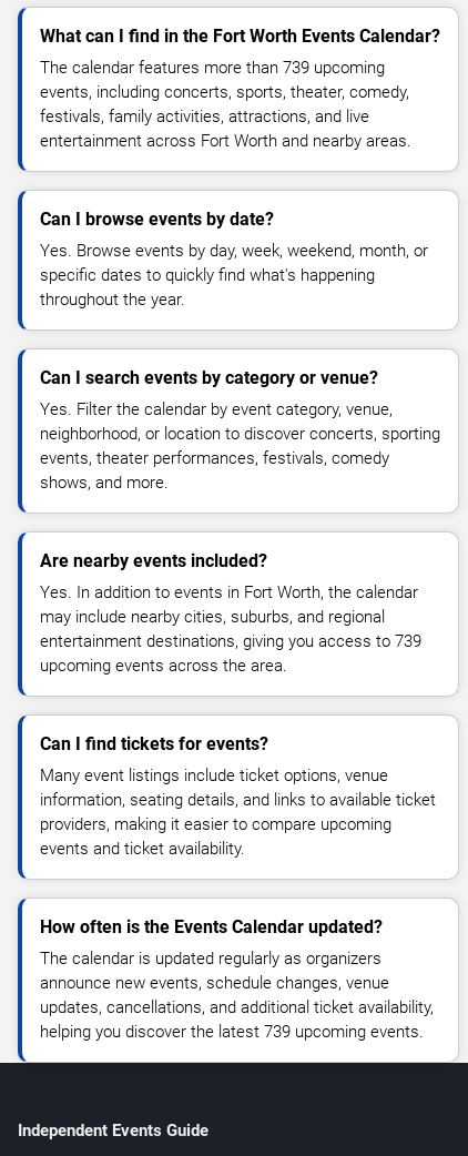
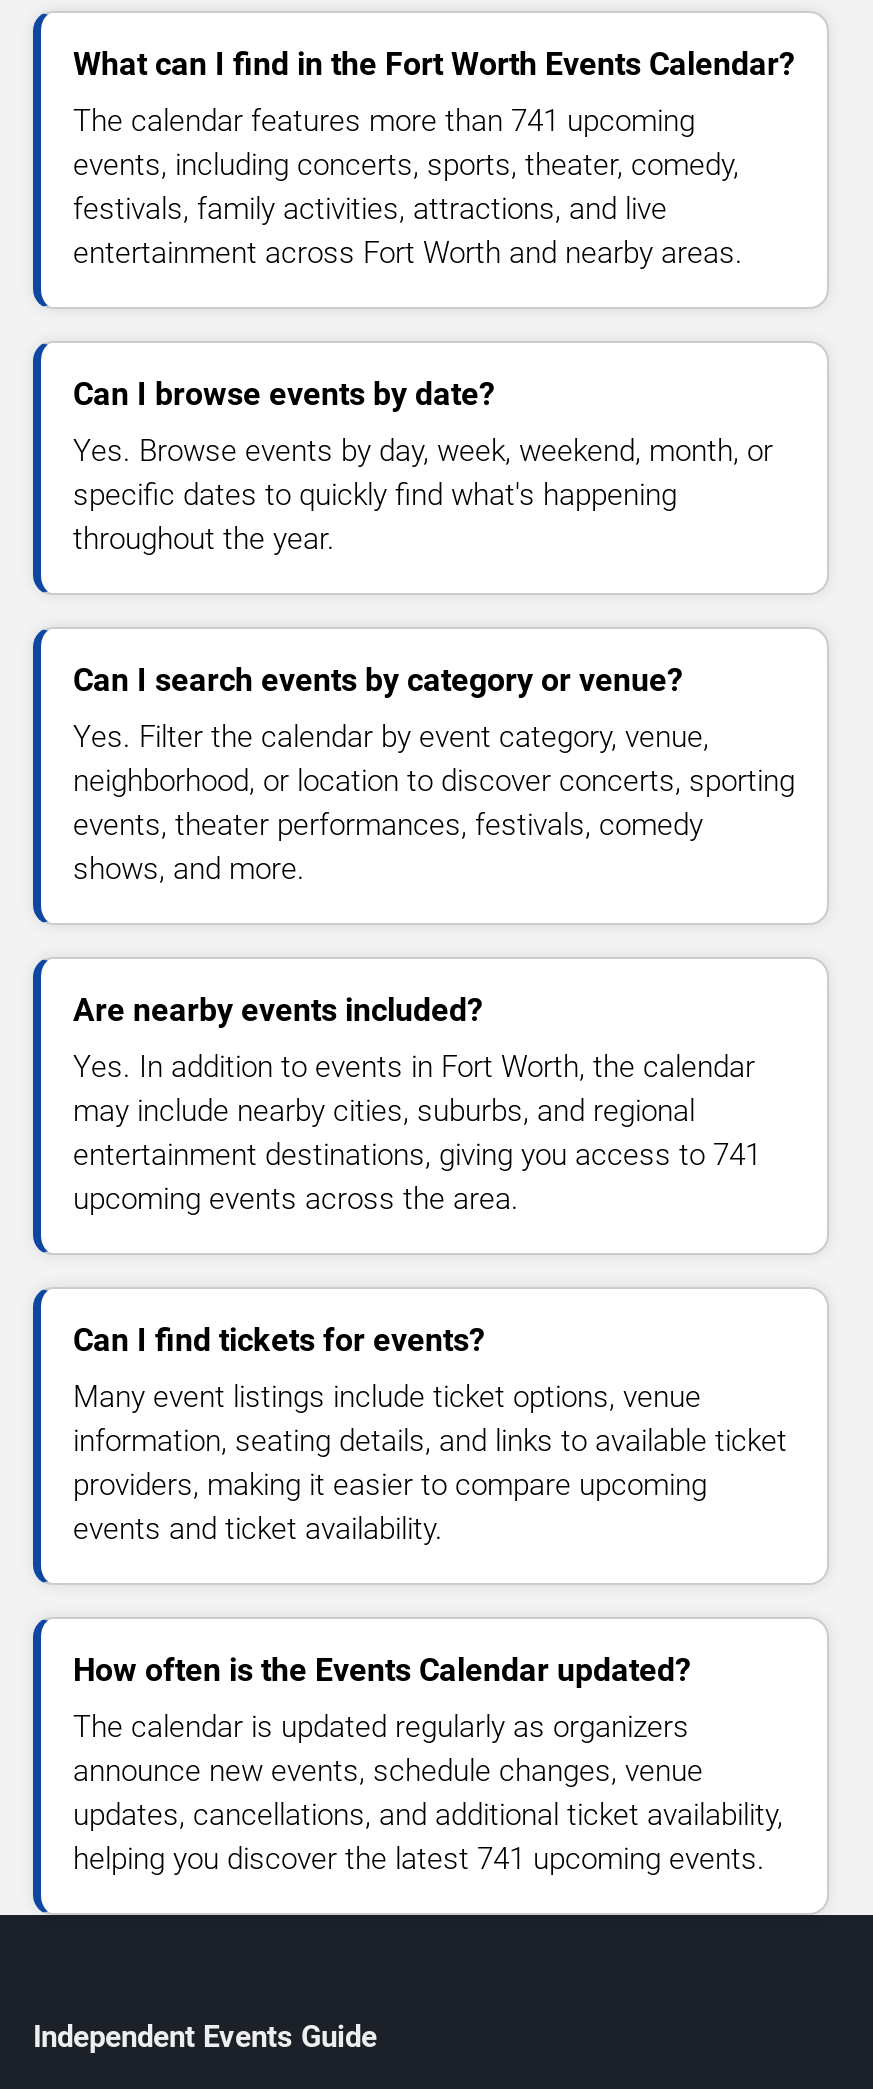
- The calendar features more than 739 upcoming
+ The calendar features more than 741 upcoming

- entertainment destinations, giving you access to 739
+ entertainment destinations, giving you access to 741

- helping you discover the latest 739 upcoming events.
+ helping you discover the latest 741 upcoming events.
